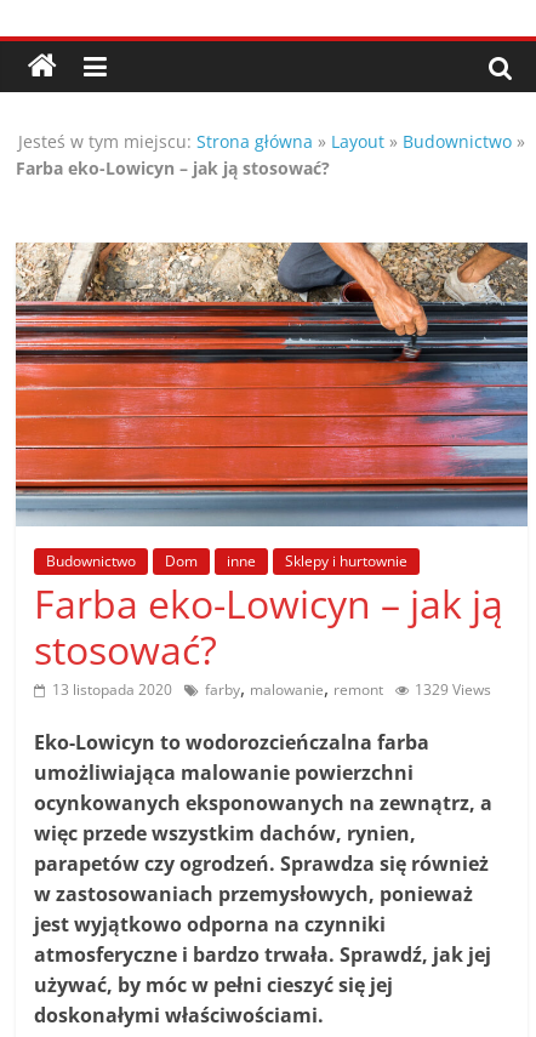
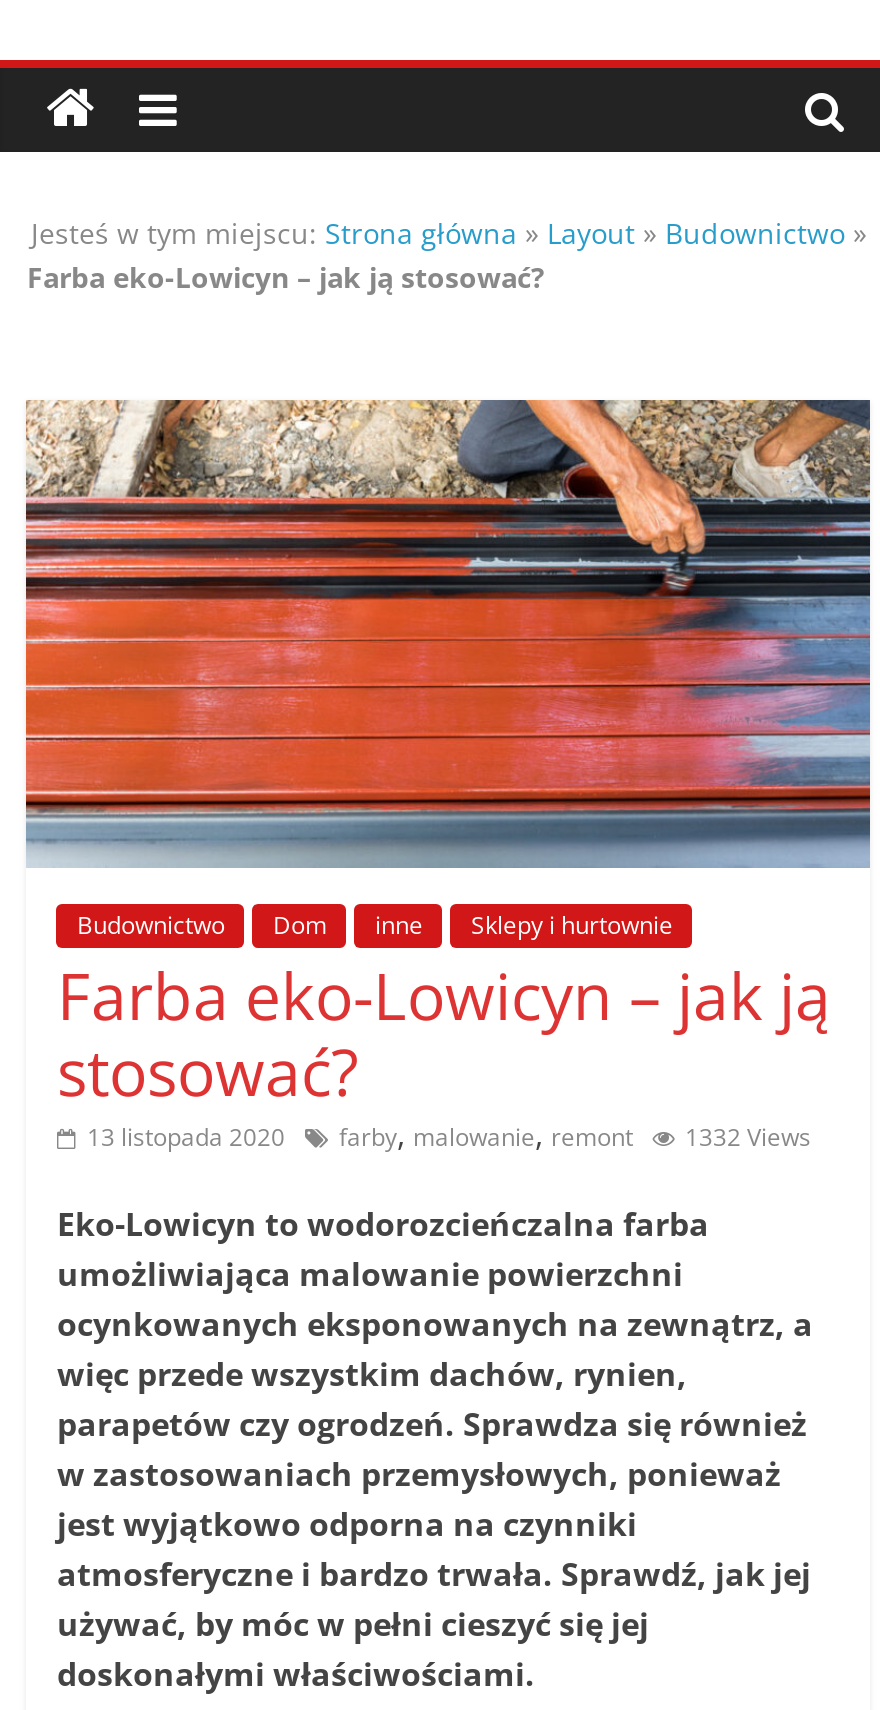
- 1329 Views
+ 1332 Views
